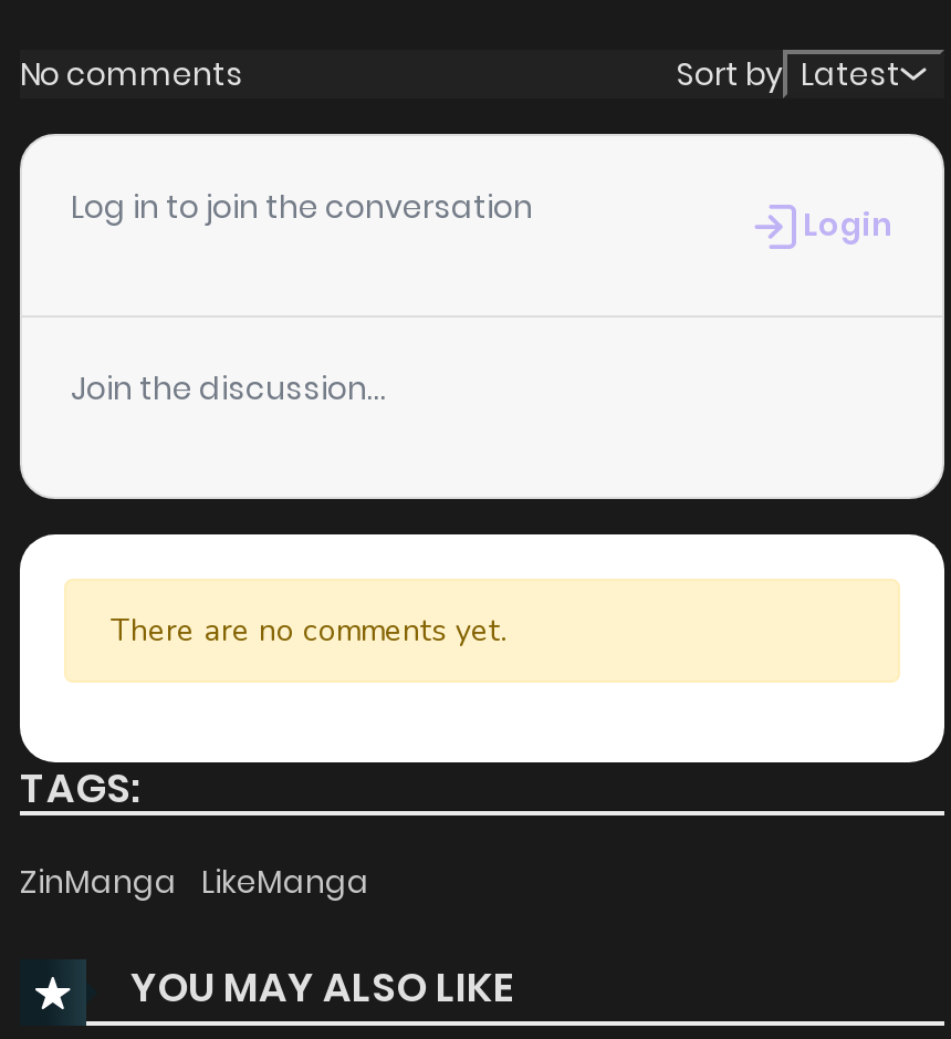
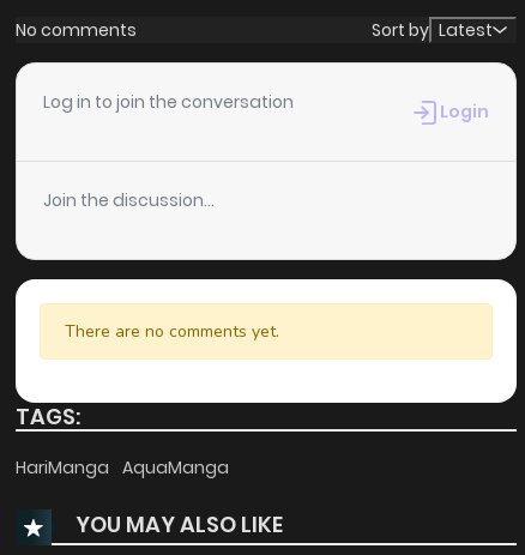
- ZinManga LikeManga
+ HariManga AquaManga
